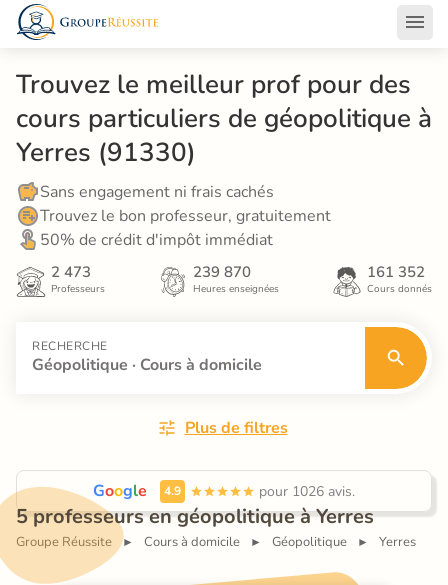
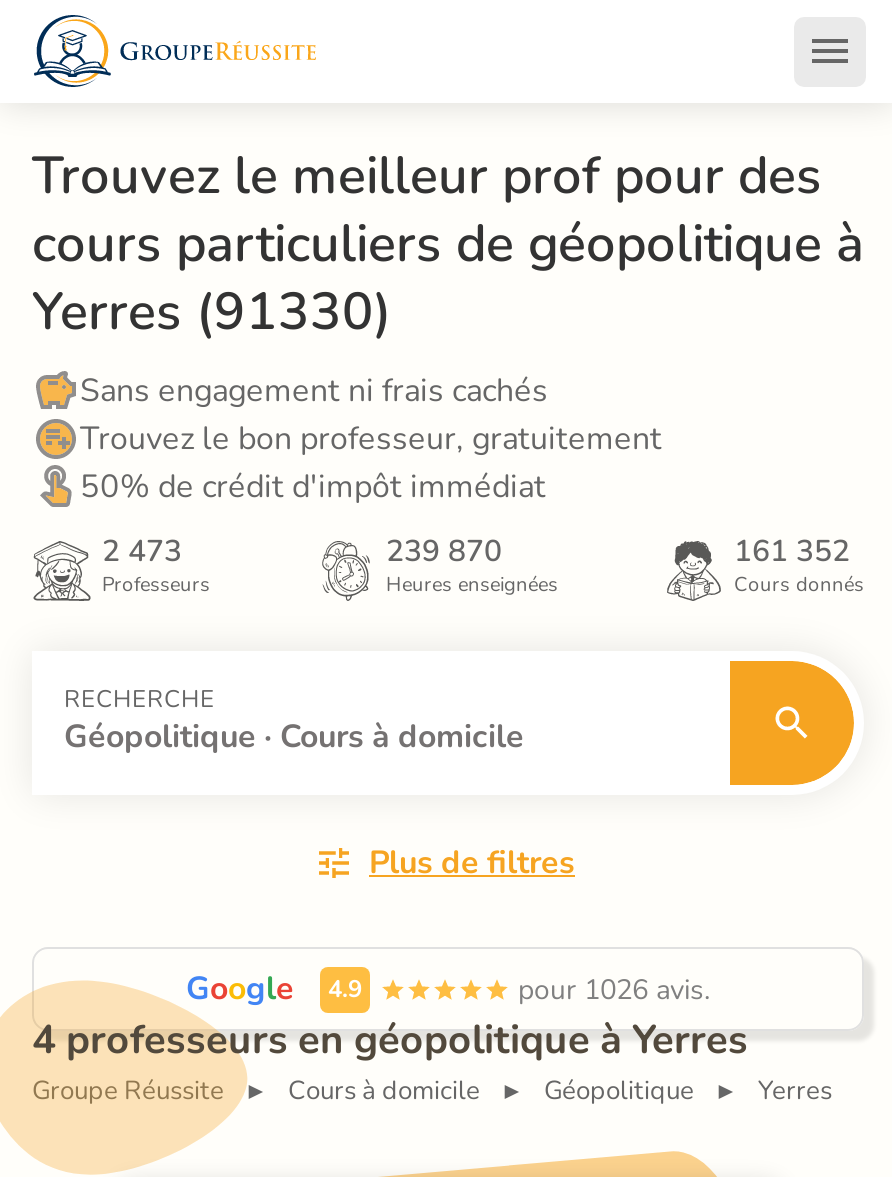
- 5 professeurs en géopolitique à Yerres
+ 4 professeurs en géopolitique à Yerres
